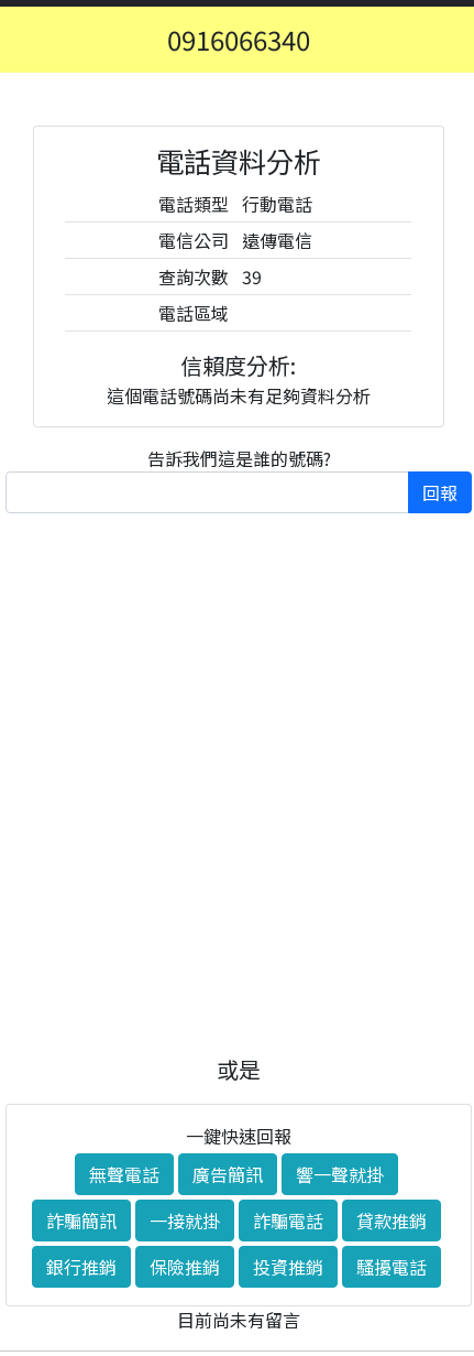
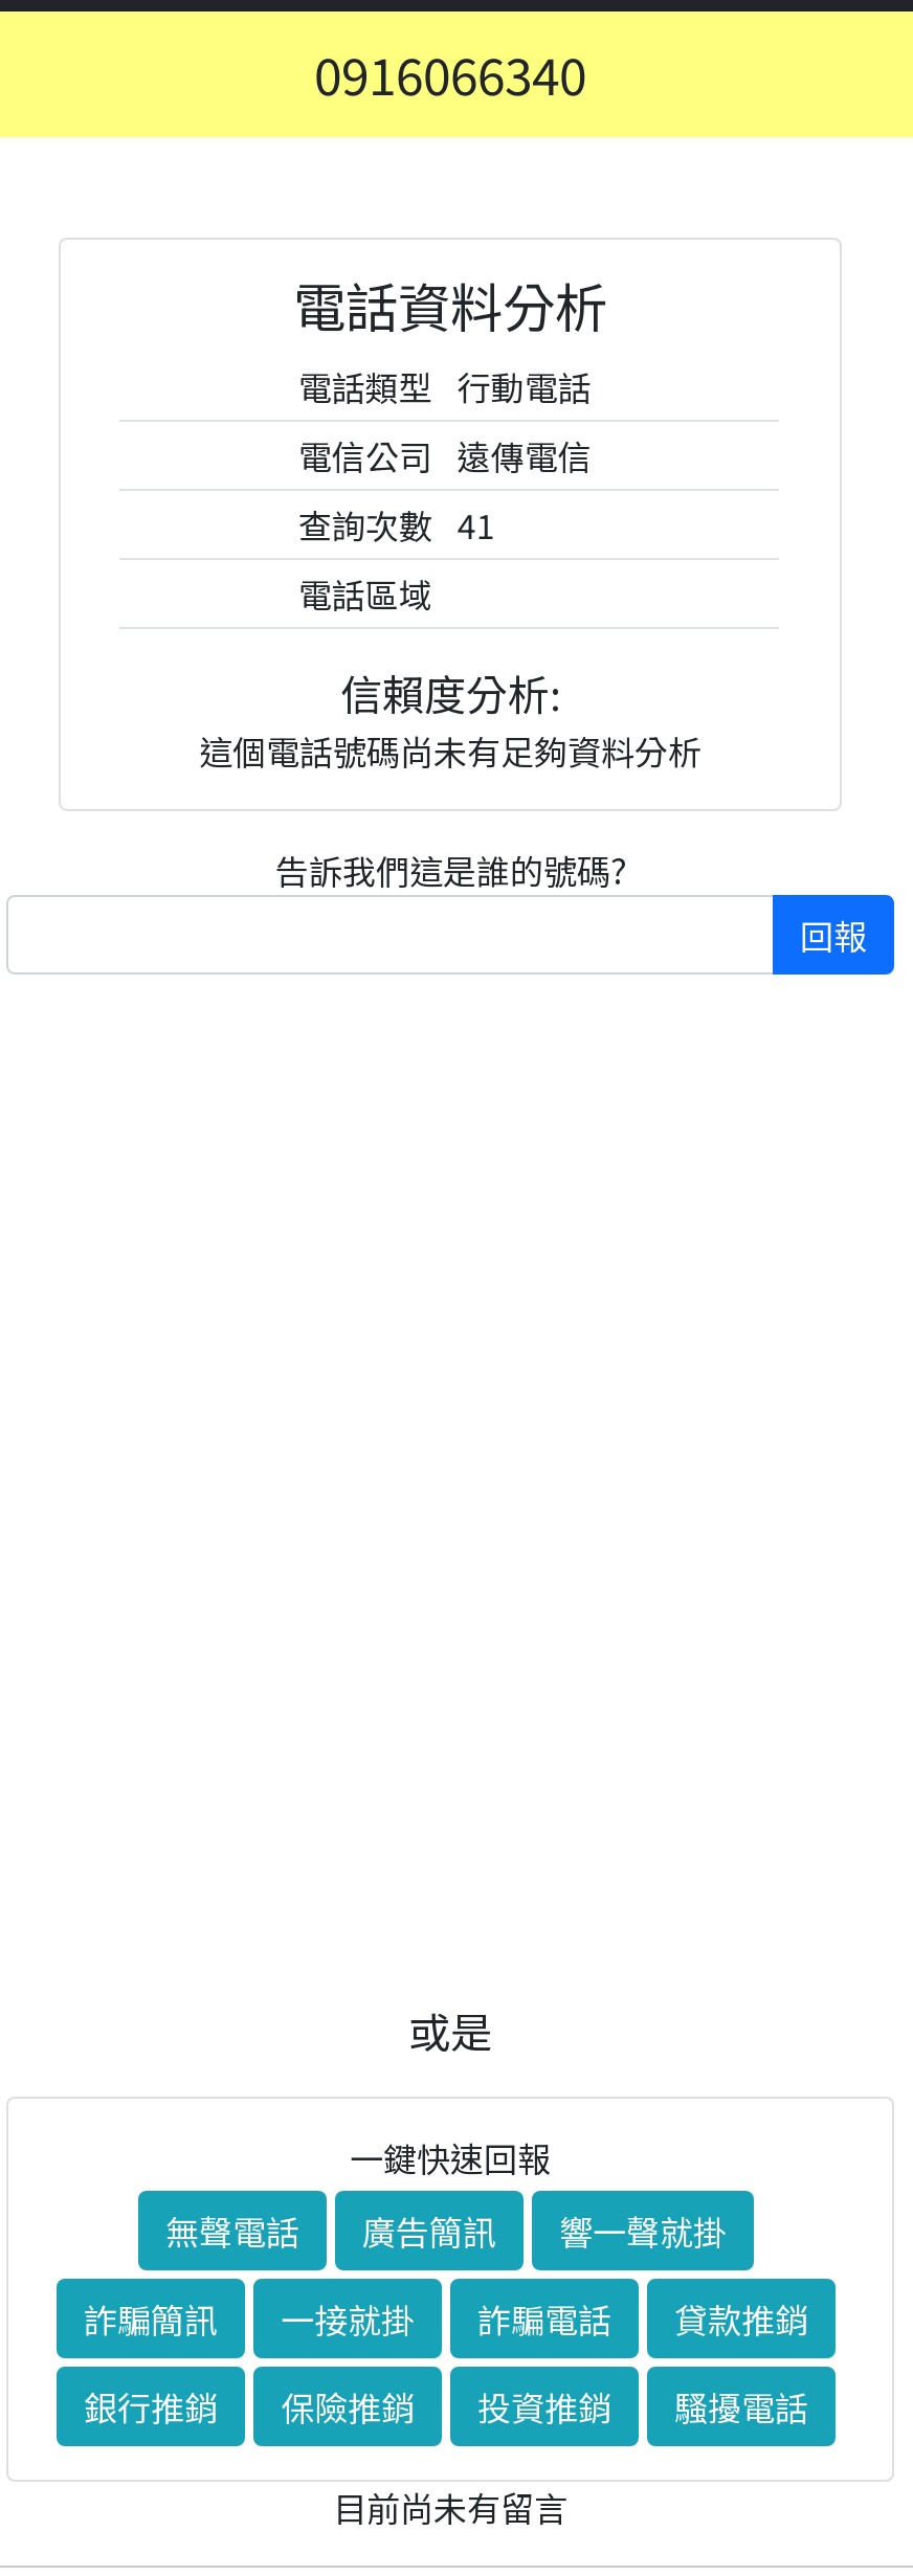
- 查詢次數 39
+ 查詢次數 41
